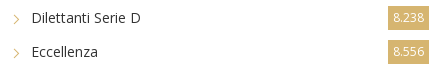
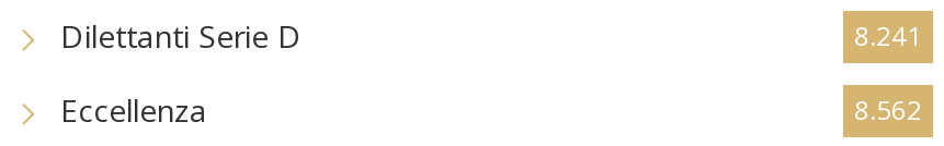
- 8.238
+ 8.241

- 8.556
+ 8.562
